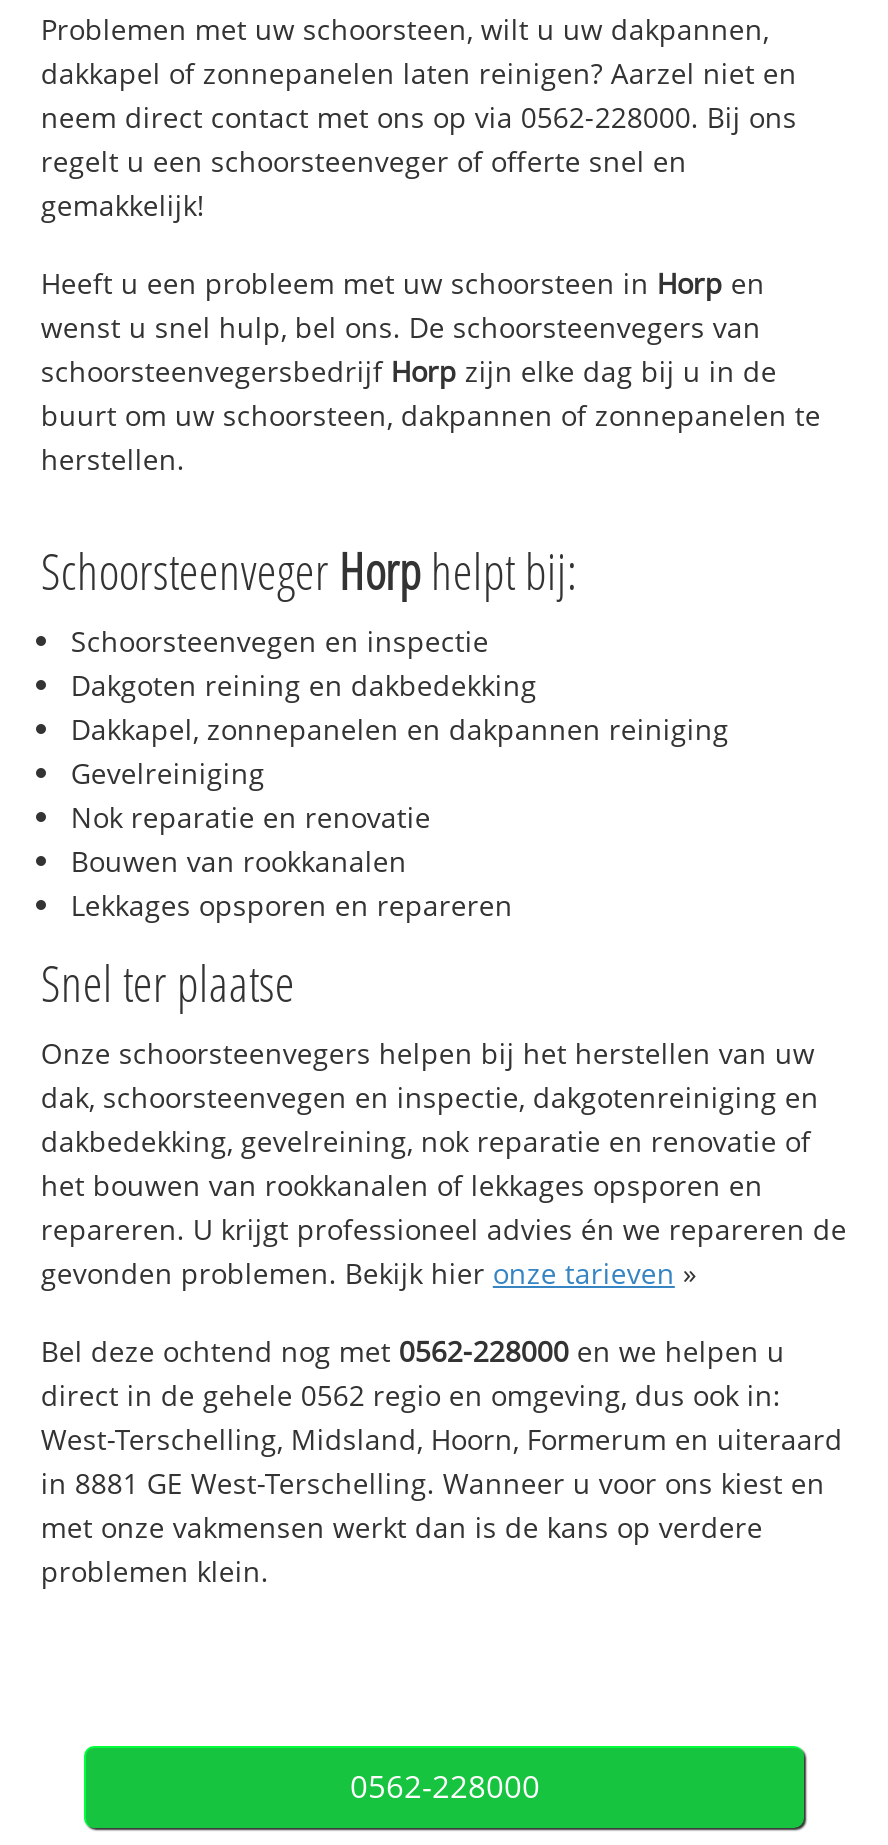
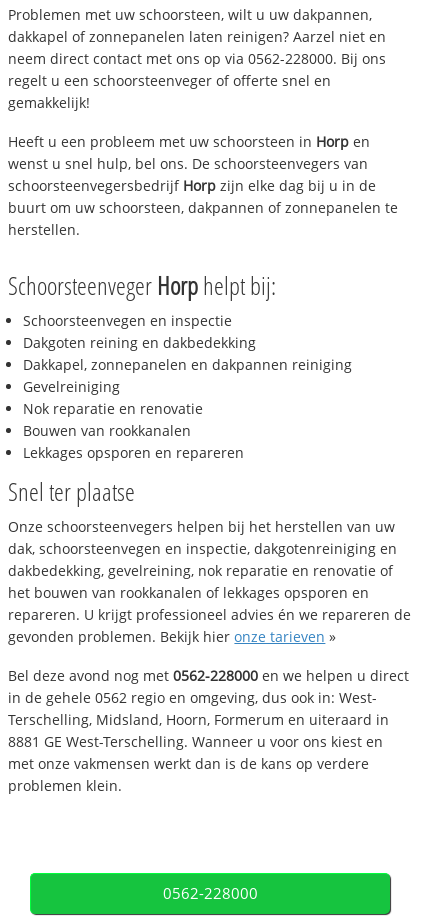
- Bel deze ochtend nog met 0562-228000 en we helpen u
- direct in de gehele 0562 regio en omgeving, dus ook in:
- West-Terschelling, Midsland, Hoorn, Formerum en uiteraard
- in 8881 GE West-Terschelling. Wanneer u voor ons kiest en
+ Bel deze avond nog met 0562-228000 en we helpen u direct
+ in de gehele 0562 regio en omgeving, dus ook in: West-
+ Terschelling, Midsland, Hoorn, Formerum en uiteraard in
+ 8881 GE West-Terschelling. Wanneer u voor ons kiest en
